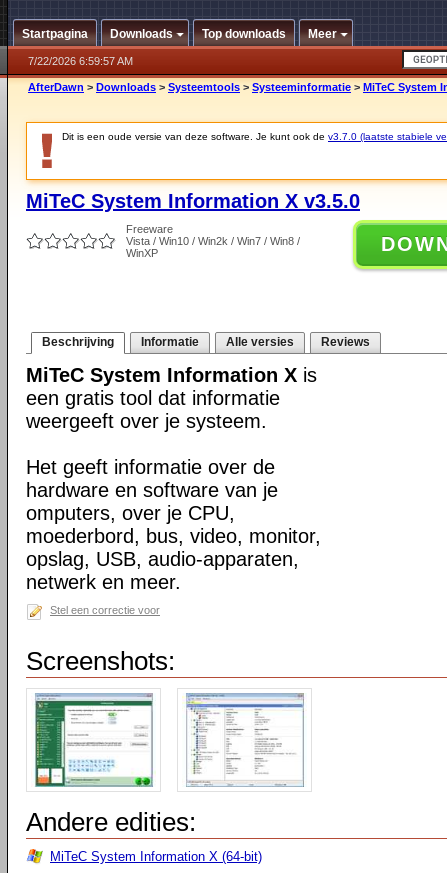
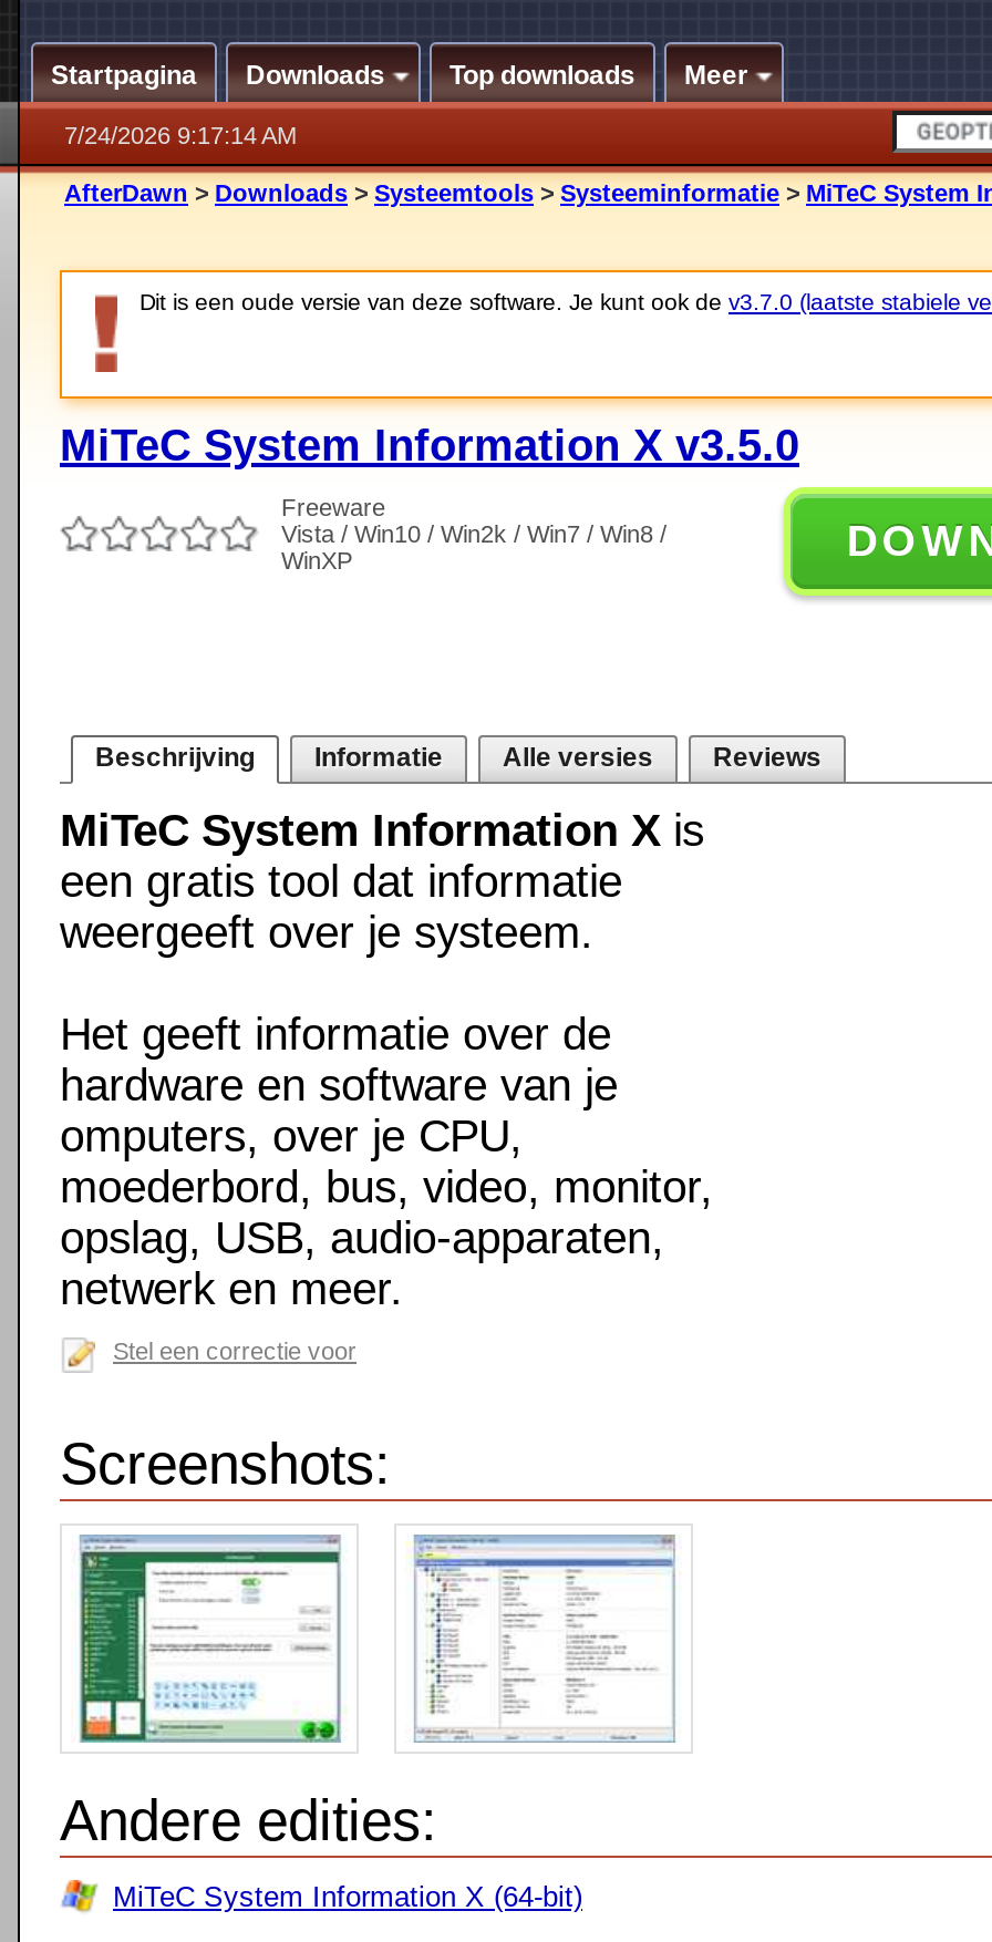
- 7/22/2026 6:59:57 AM
+ 7/24/2026 9:17:14 AM
